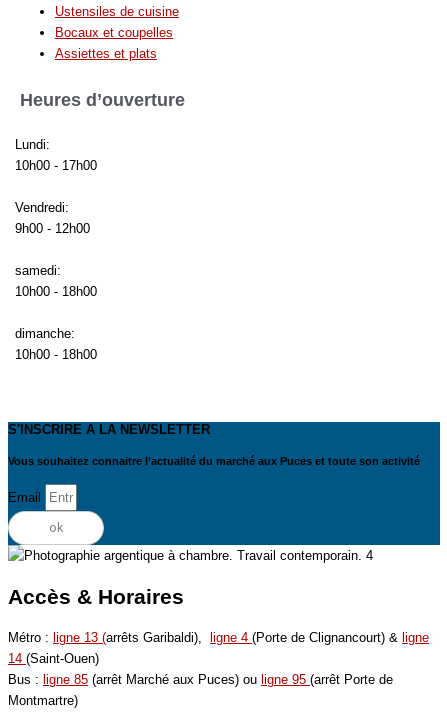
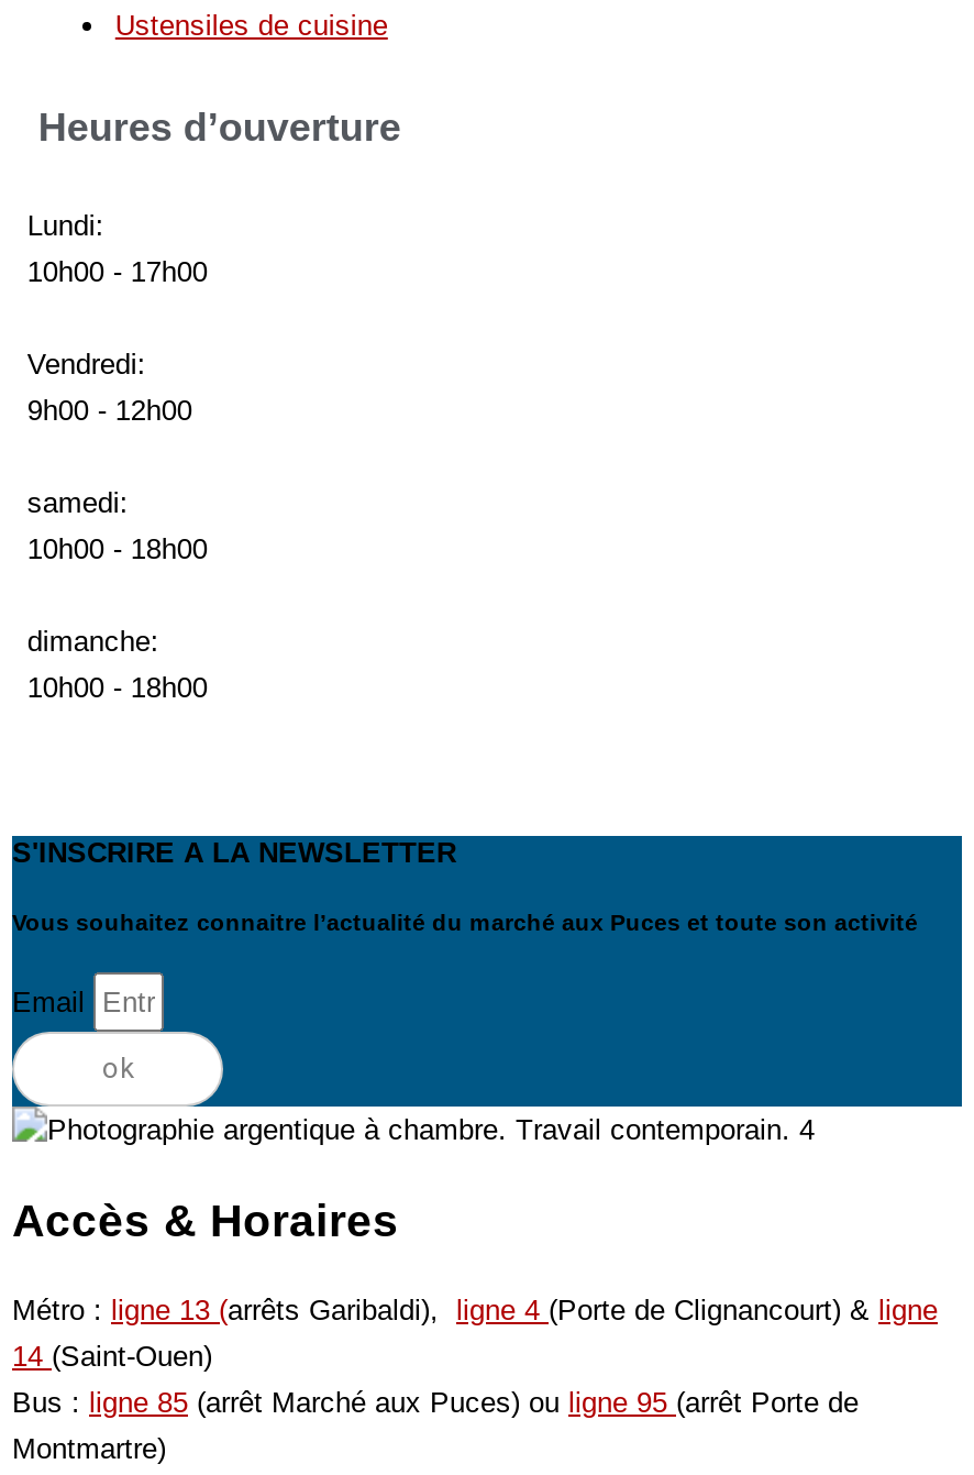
- Bocaux et coupelles
- Assiettes et plats
